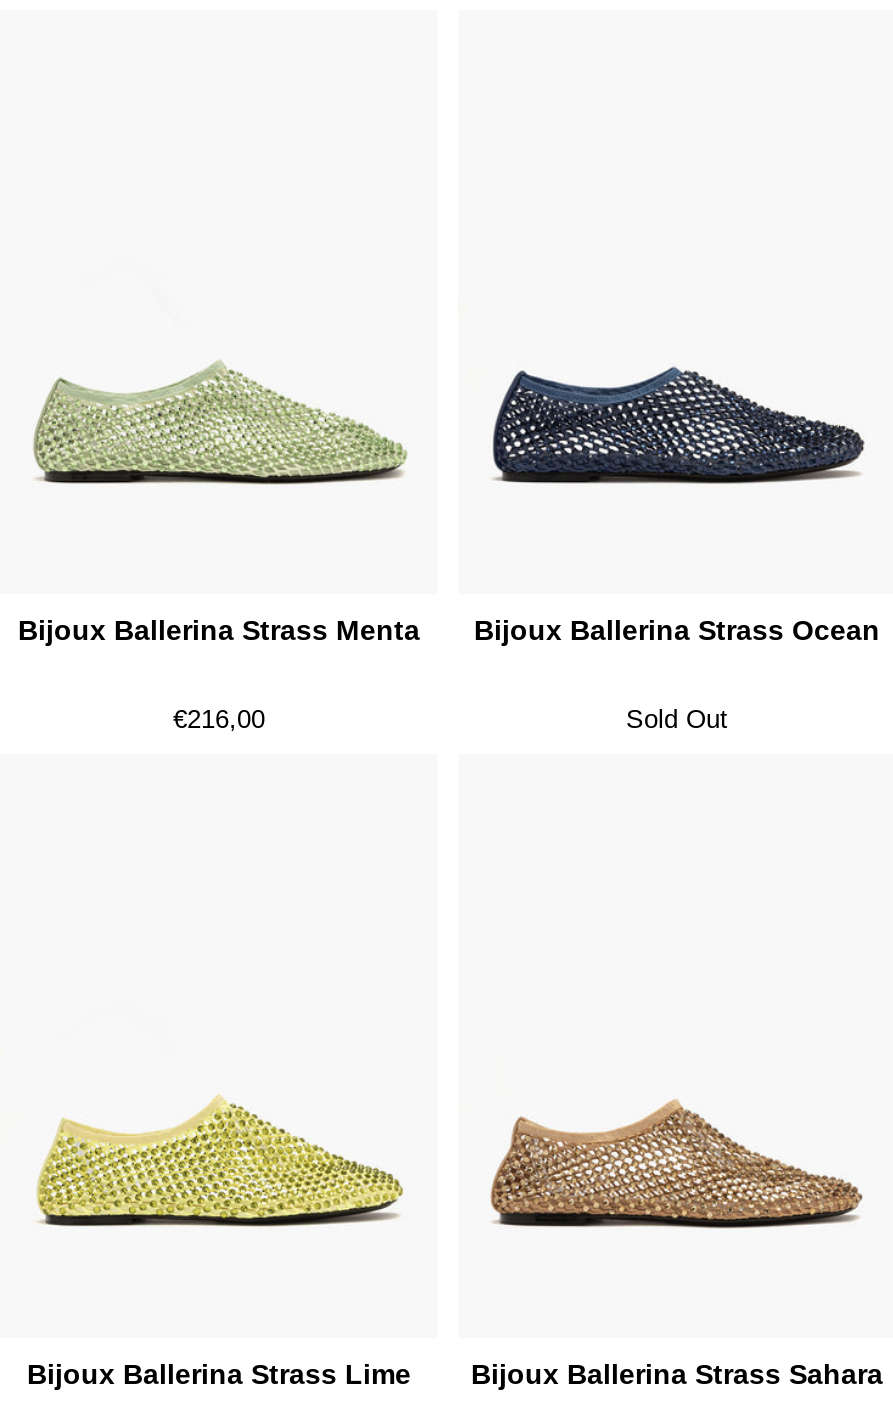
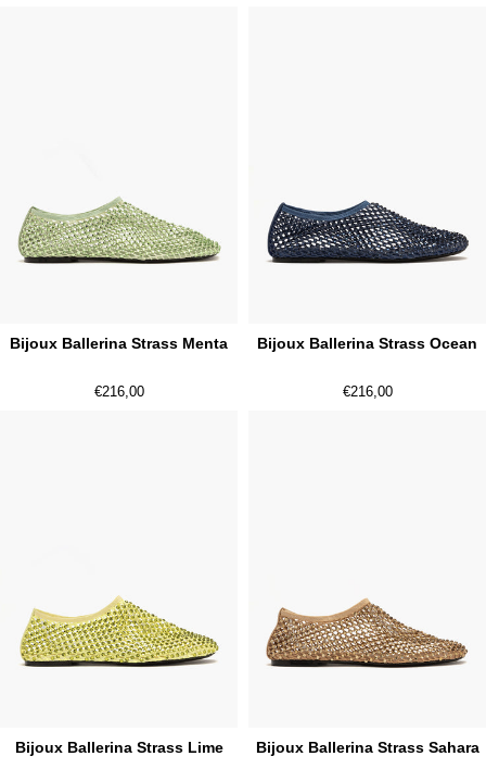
- Sold Out
+ €216,00
